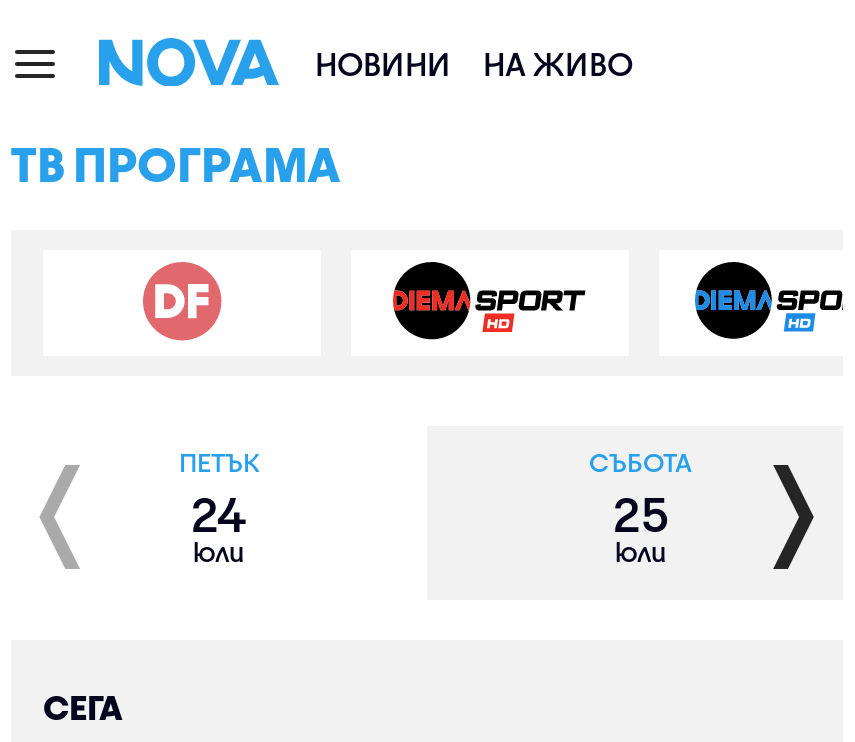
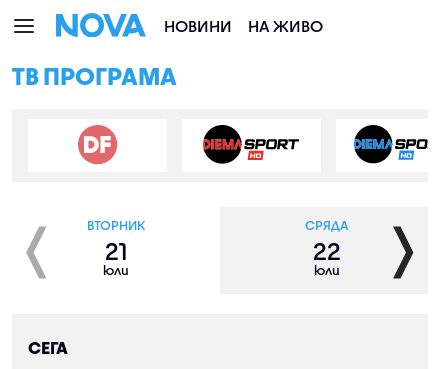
- ПЕТЪК
- 24
+ ВТОРНИК
+ 21

- СЪБОТА
- 25
+ СРЯДА
+ 22
